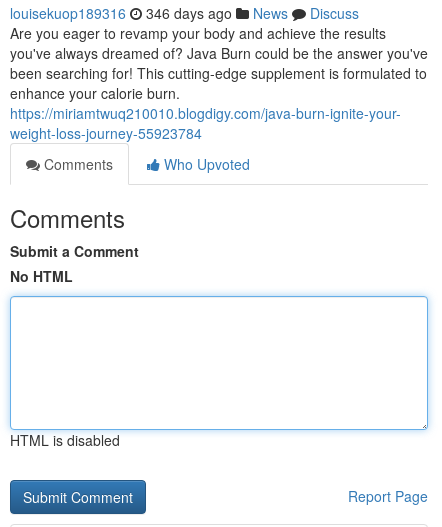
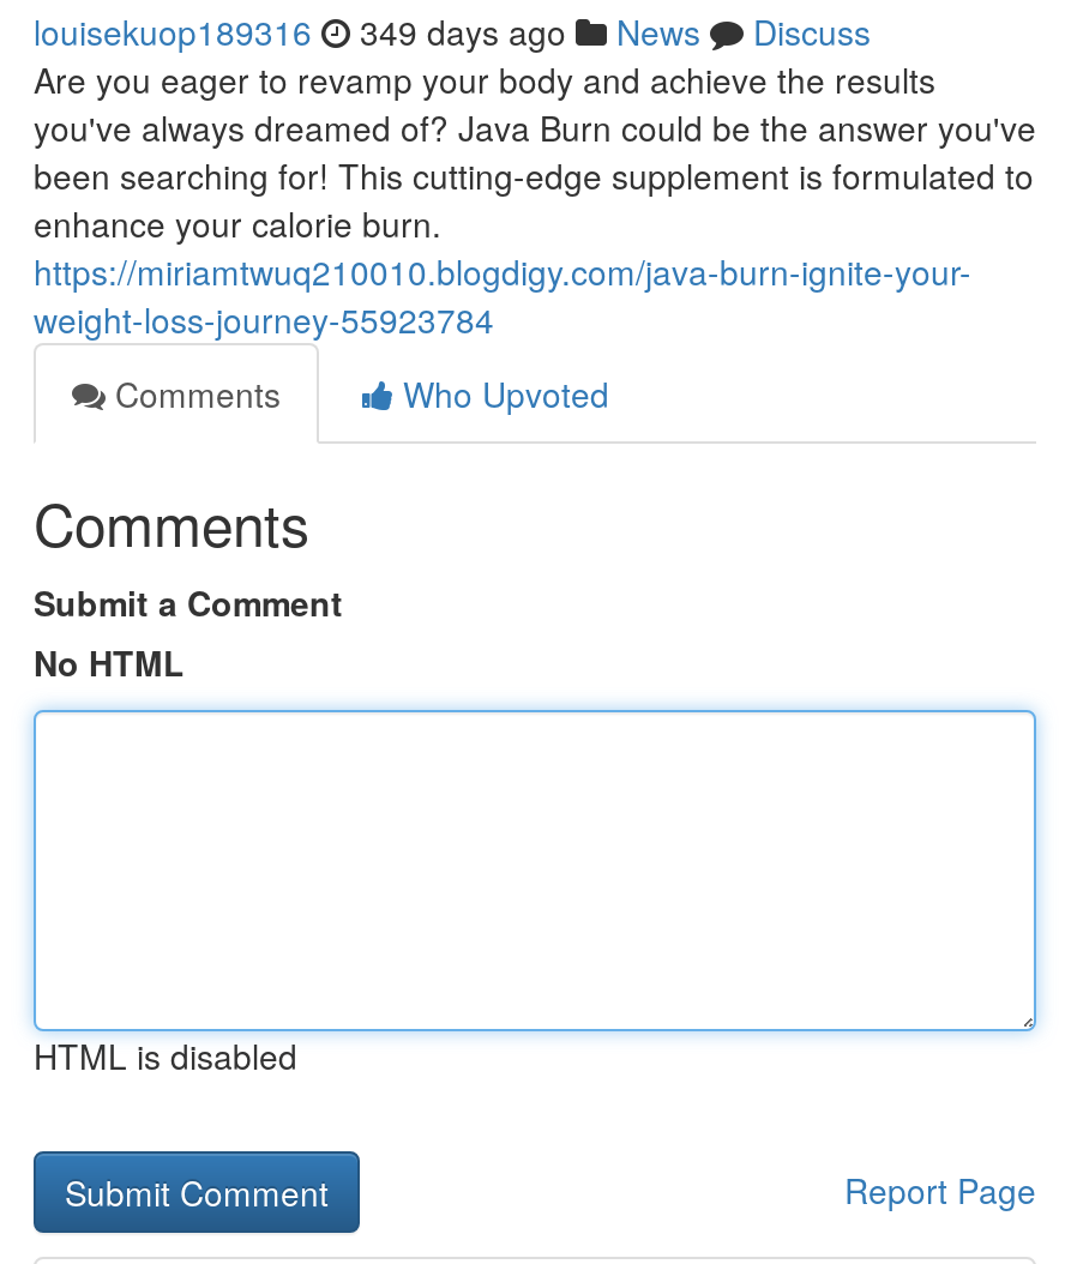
- louisekuop189316 346 days ago News Discuss
+ louisekuop189316 349 days ago News Discuss
